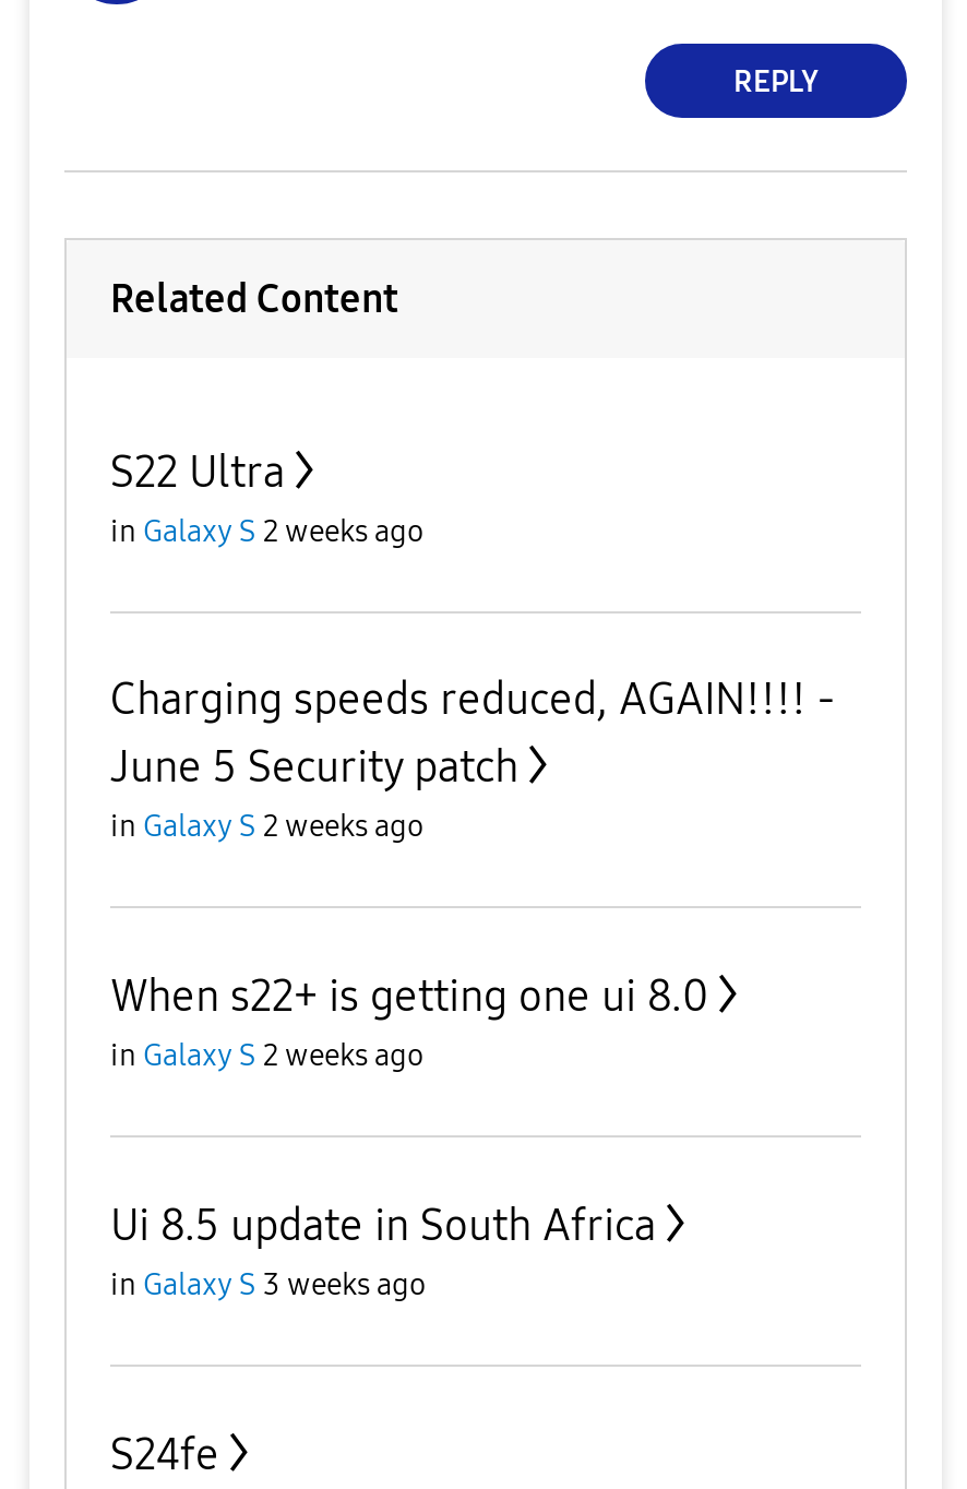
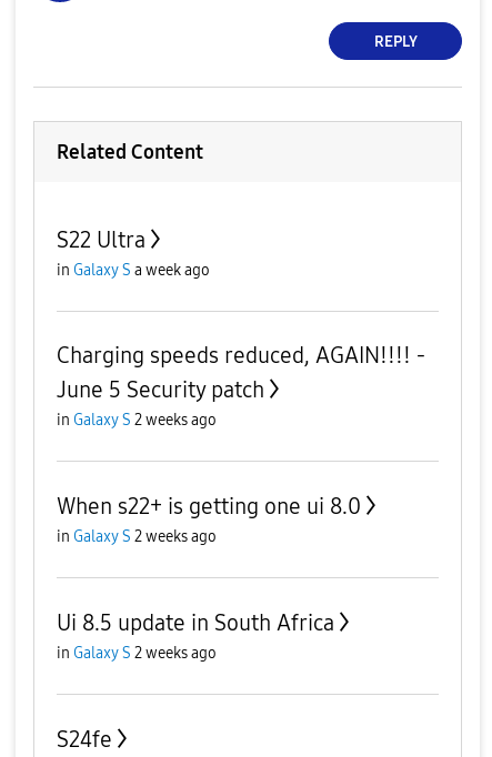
- in Galaxy S 2 weeks ago
+ in Galaxy S a week ago

- in Galaxy S 3 weeks ago
+ in Galaxy S 2 weeks ago
